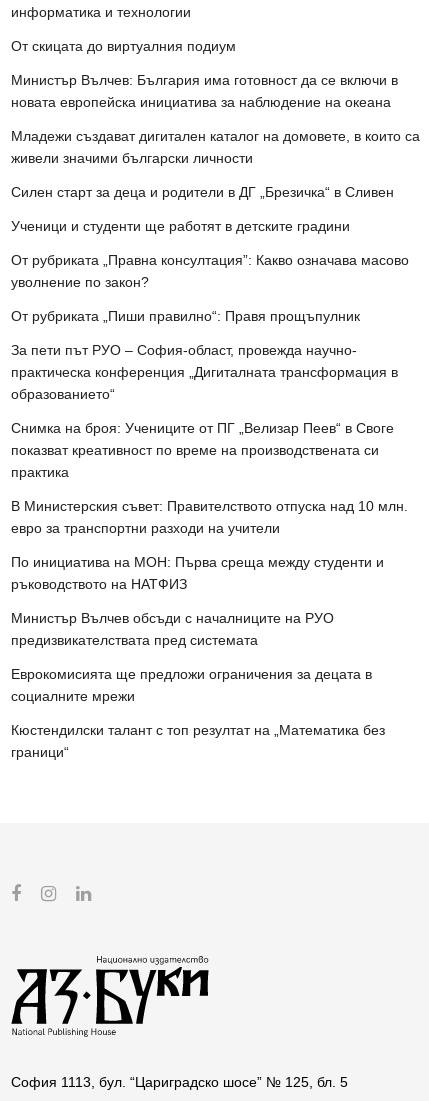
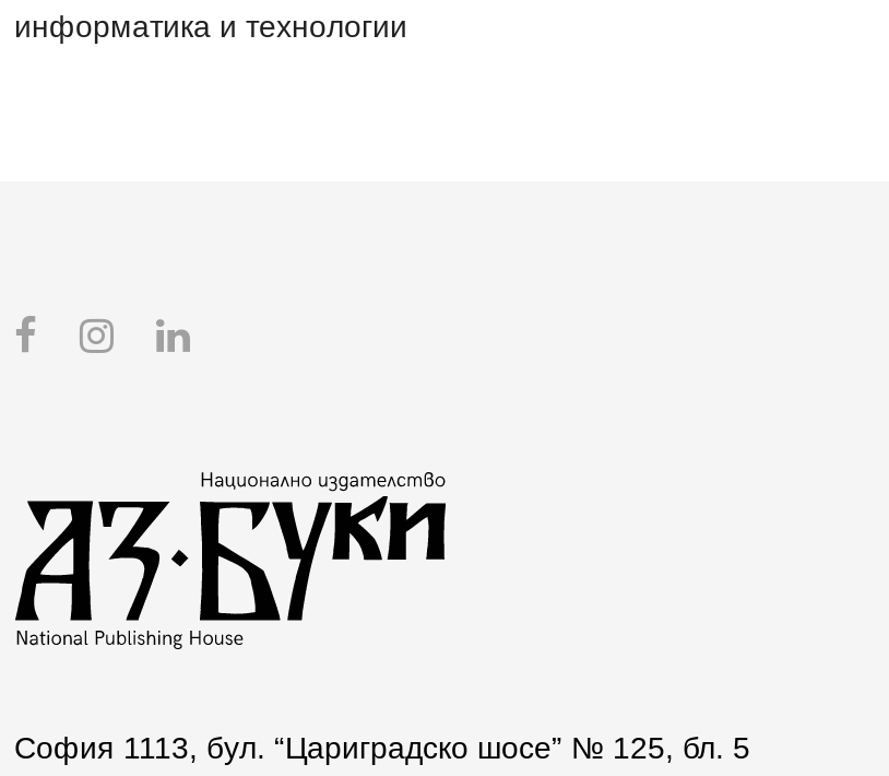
- От скицата до виртуалния подиум
- Министър Вълчев: България има готовност да се включи в
- новата европейска инициатива за наблюдение на океана
- Младежи създават дигитален каталог на домовете, в които са
- живели значими български личности
- Силен старт за деца и родители в ДГ „Брезичка“ в Сливен
- Ученици и студенти ще работят в детските градини
- От рубриката „Правна консултация”: Какво означава масово
- уволнение по закон?
- От рубриката „Пиши правилно“: Правя прощъпулник
- За пети път РУО – София-област, провежда научно-
- практическа конференция „Дигиталната трансформация в
- образованието“
- Снимка на броя: Учениците от ПГ „Велизар Пеев“ в Своге
- показват креативност по време на производствената си
- практика
- В Министерския съвет: Правителството отпуска над 10 млн.
- евро за транспортни разходи на учители
- По инициатива на МОН: Първа среща между студенти и
- ръководството на НАТФИЗ
- Министър Вълчев обсъди с началниците на РУО
- предизвикателствата пред системата
- Еврокомисията ще предложи ограничения за децата в
- социалните мрежи
- Кюстендилски талант с топ резултат на „Математика без
- граници“
